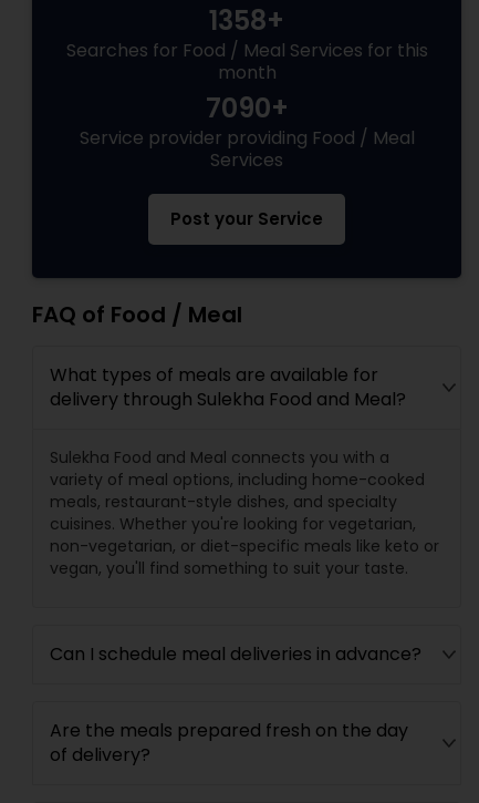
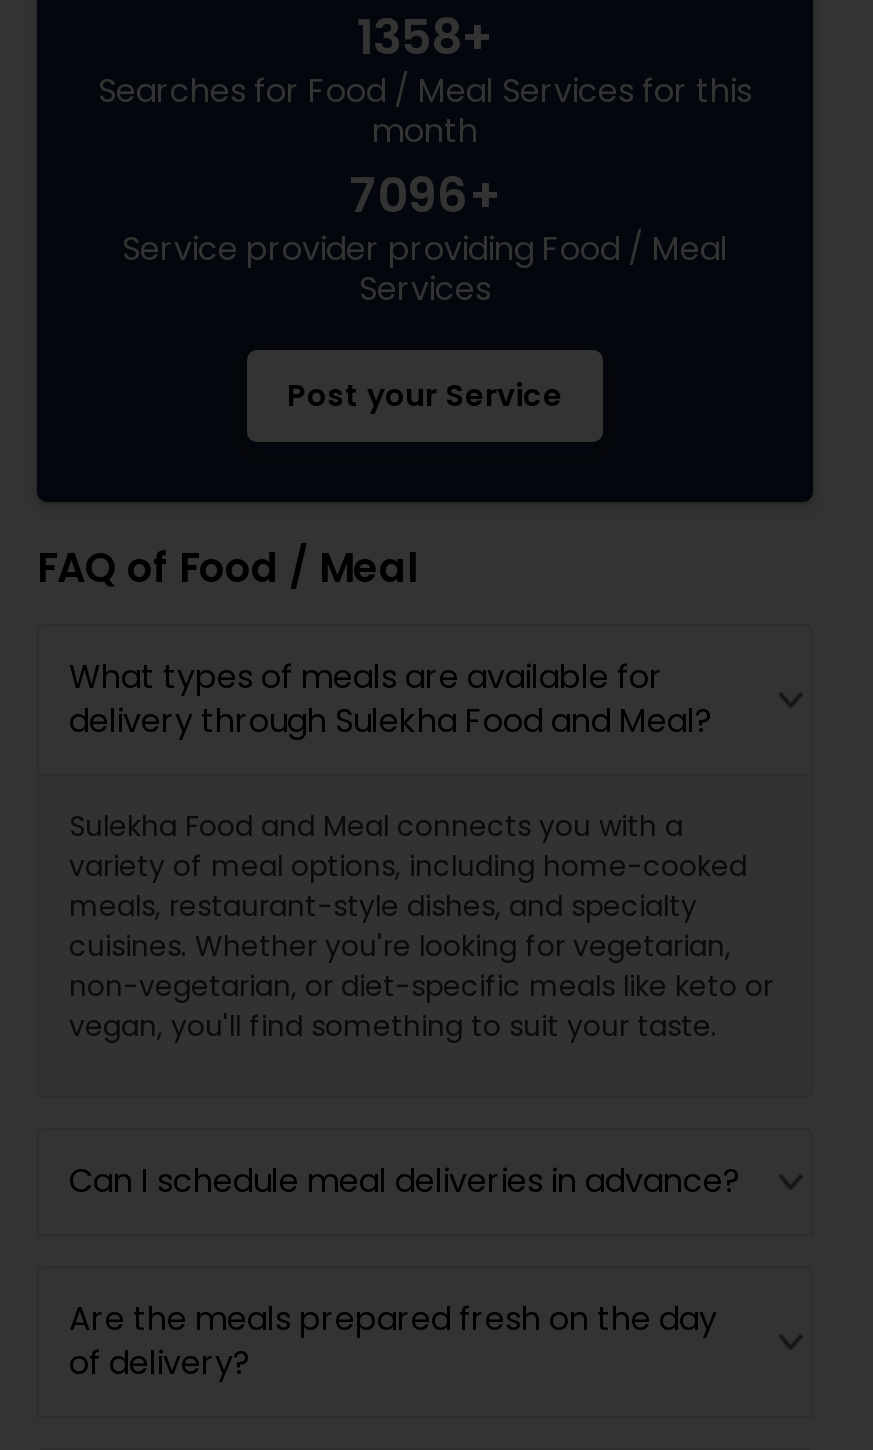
- 7090+
+ 7096+
